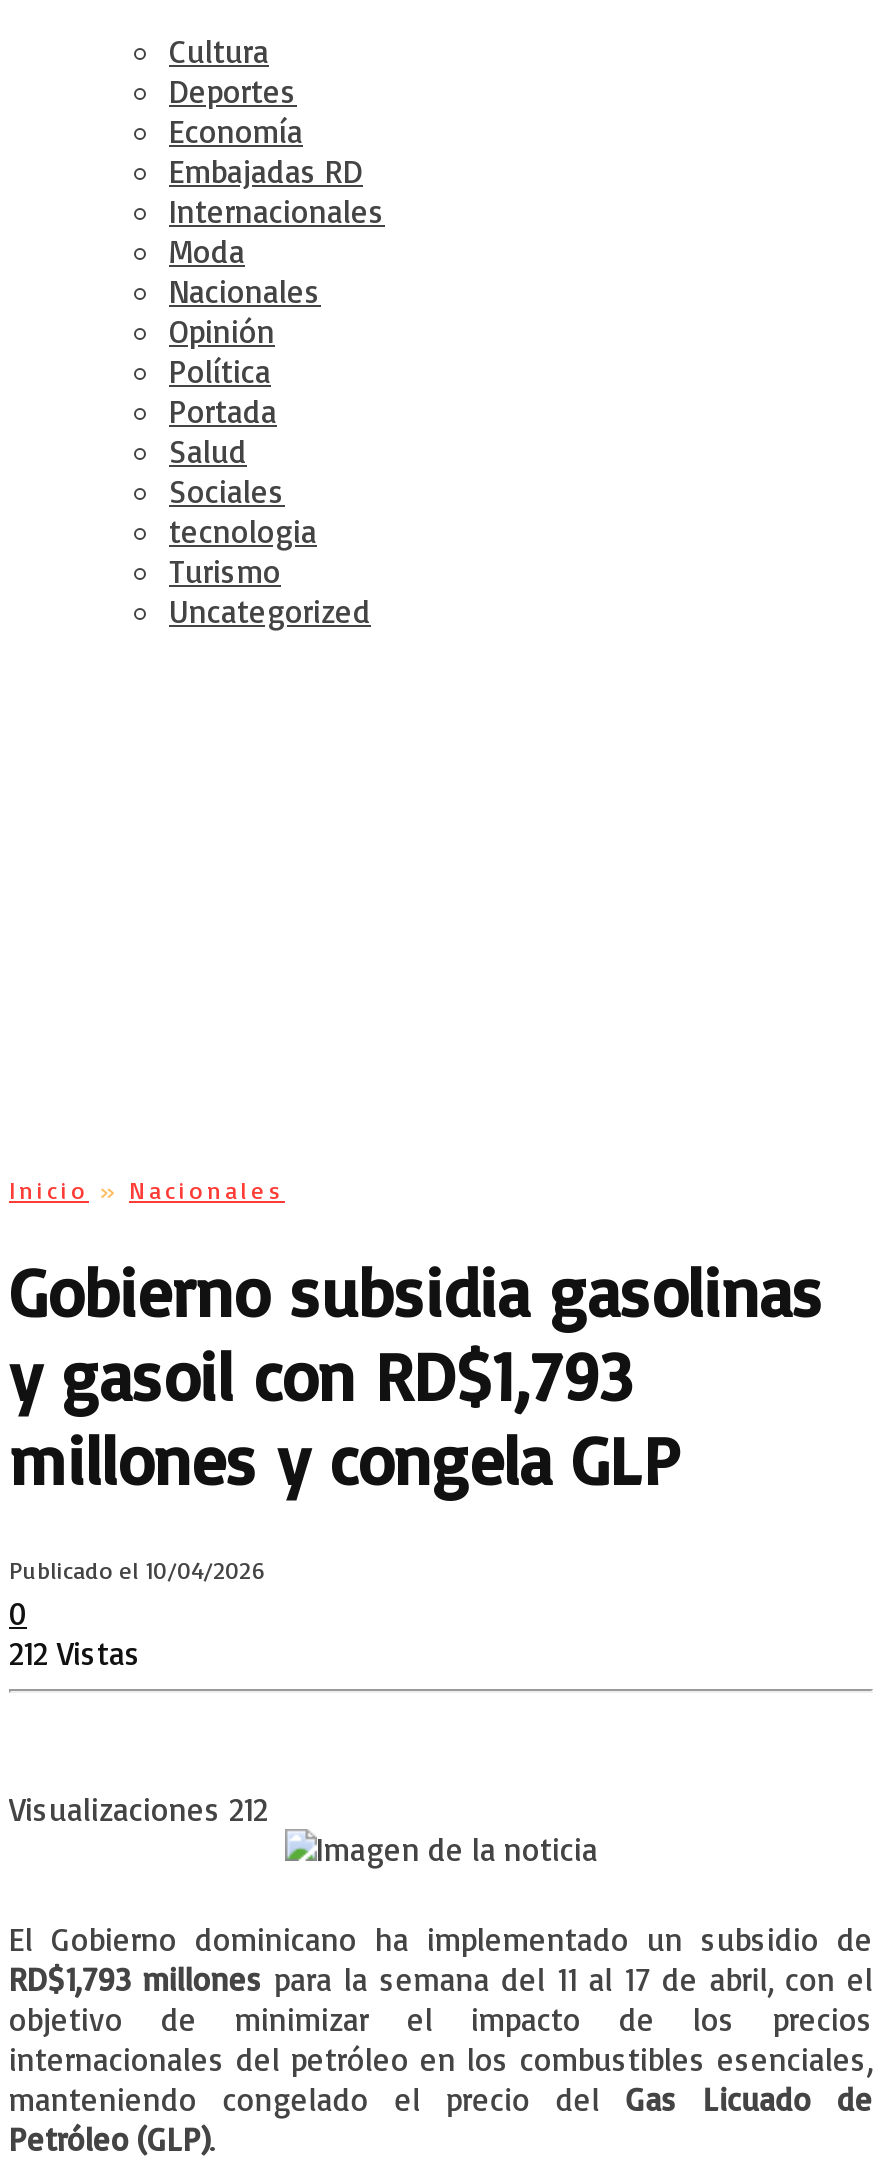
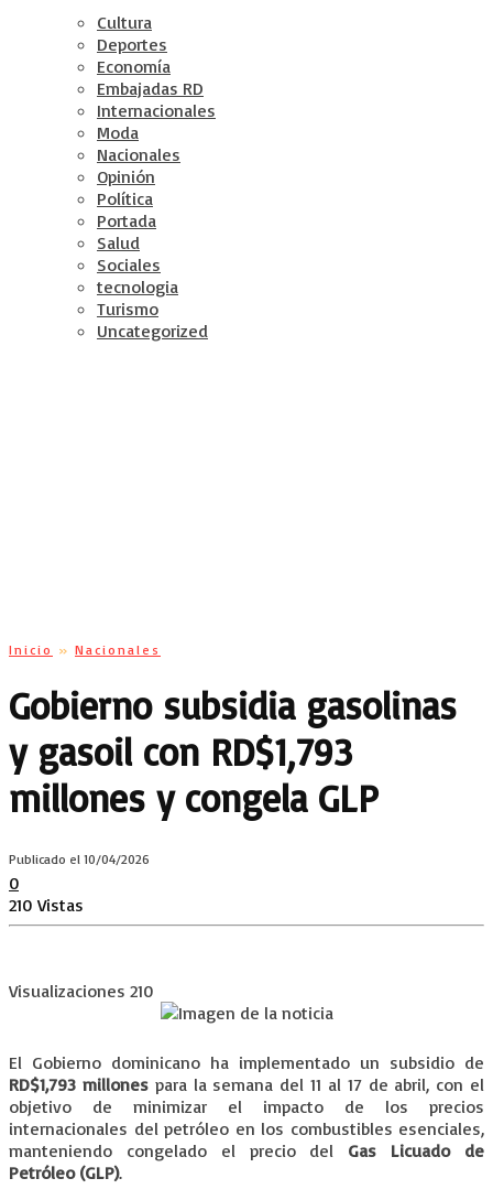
- 212 Vistas
+ 210 Vistas

- Visualizaciones 212
+ Visualizaciones 210
